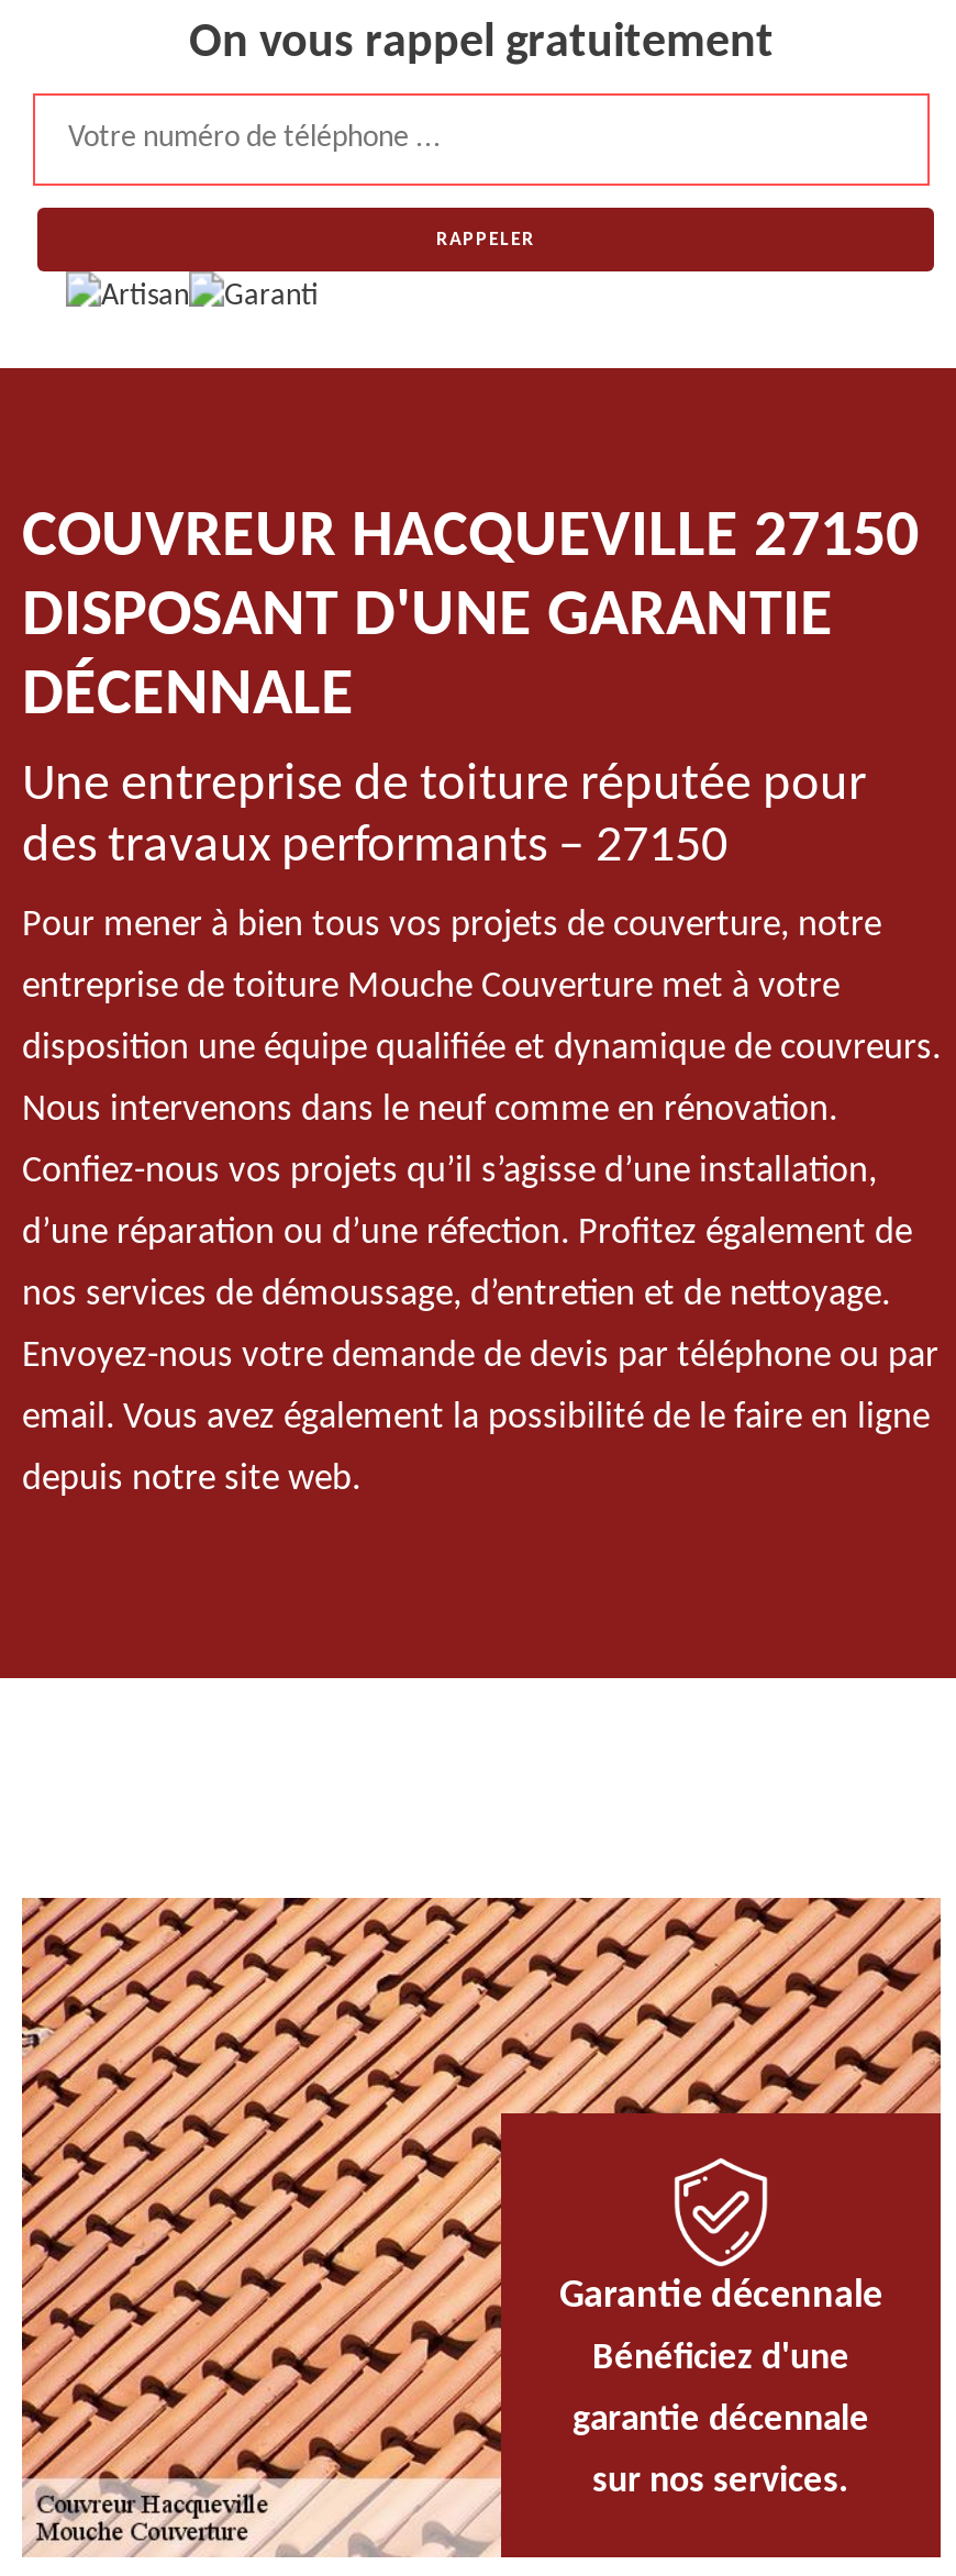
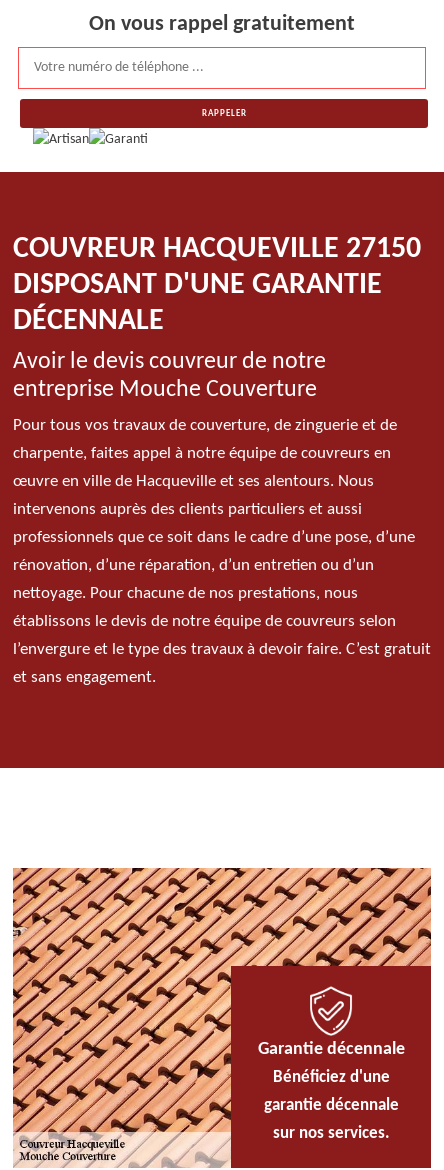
- Une entreprise de toiture réputée pour
- des travaux performants – 27150
+ Avoir le devis couvreur de notre
+ entreprise Mouche Couverture

- Pour mener à bien tous vos projets de couverture, notre
+ Pour tous vos travaux de couverture, de zinguerie et de

- entreprise de toiture Mouche Couverture met à votre
+ charpente, faites appel à notre équipe de couvreurs en

- disposition une équipe qualifiée et dynamique de couvreurs.
+ œuvre en ville de Hacqueville et ses alentours. Nous

- Nous intervenons dans le neuf comme en rénovation.
+ intervenons auprès des clients particuliers et aussi

- Confiez-nous vos projets qu’il s’agisse d’une installation,
+ professionnels que ce soit dans le cadre d’une pose, d’une

- d’une réparation ou d’une réfection. Profitez également de
+ rénovation, d’une réparation, d’un entretien ou d’un

- nos services de démoussage, d’entretien et de nettoyage.
+ nettoyage. Pour chacune de nos prestations, nous

- Envoyez-nous votre demande de devis par téléphone ou par
+ établissons le devis de notre équipe de couvreurs selon

- email. Vous avez également la possibilité de le faire en ligne
+ l’envergure et le type des travaux à devoir faire. C’est gratuit

- depuis notre site web.
+ et sans engagement.
